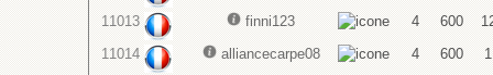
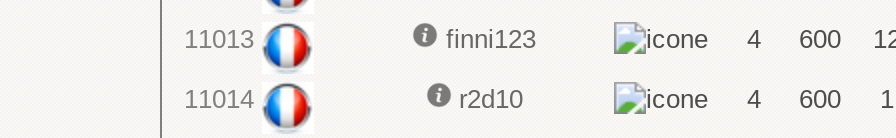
- alliancecarpe08
+ r2d10
